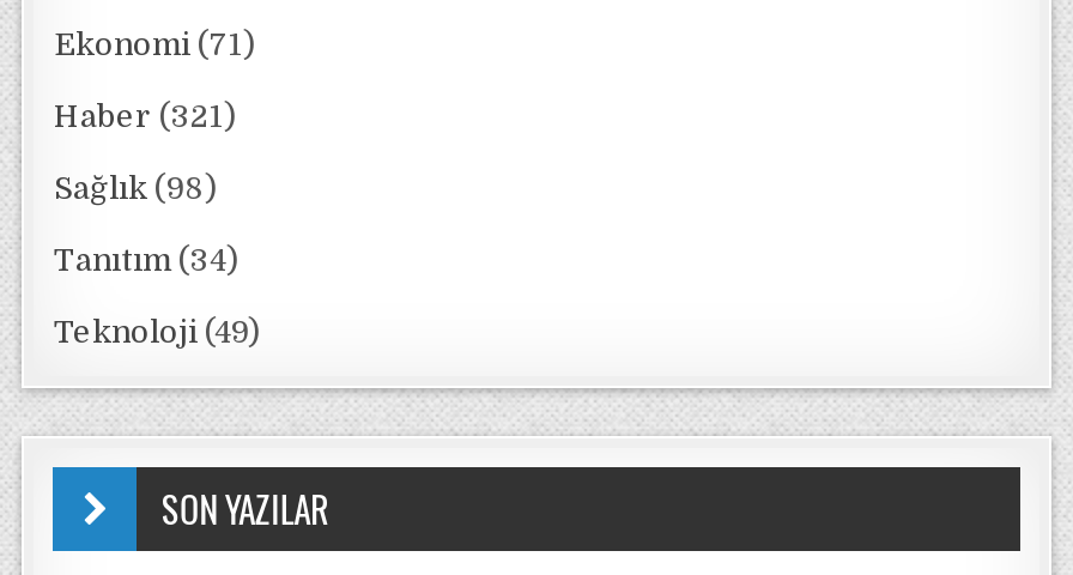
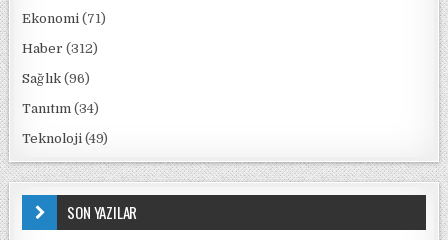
- Haber (321)
+ Haber (312)

- Sağlık (98)
+ Sağlık (96)
